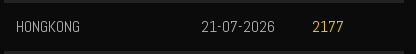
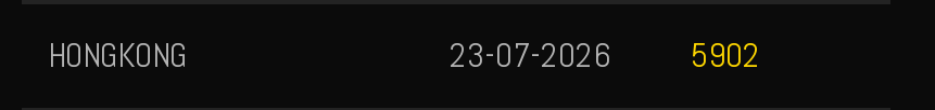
- 21-07-2026
+ 23-07-2026

- 2177
+ 5902
